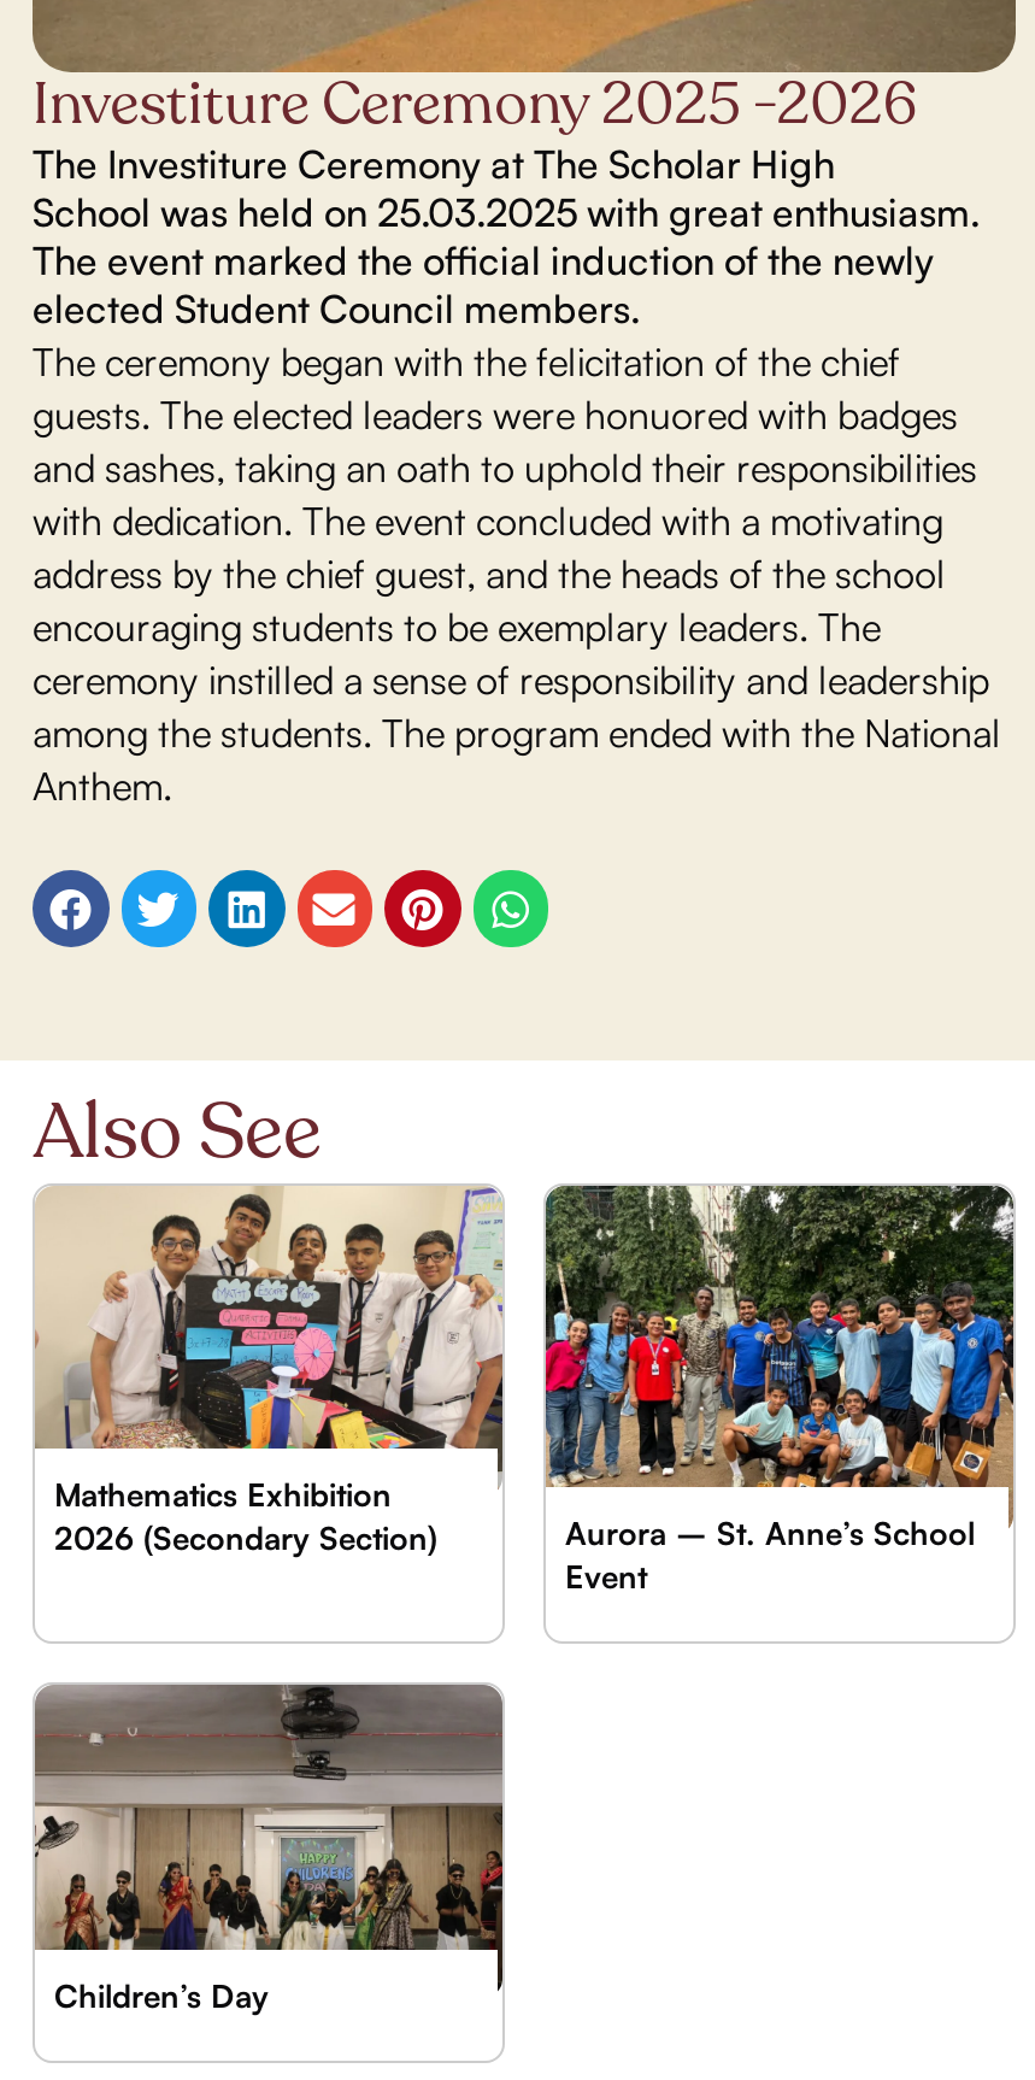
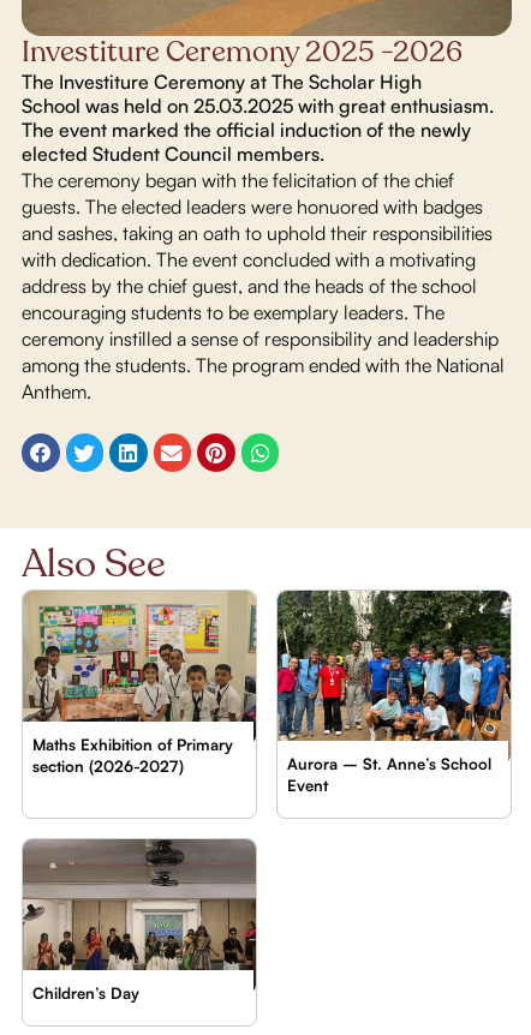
- [image]
- Mathematics Exhibition
- 2026 (Secondary Section)
+ [image]
+ Maths Exhibition of Primary
+ section (2026-2027)
